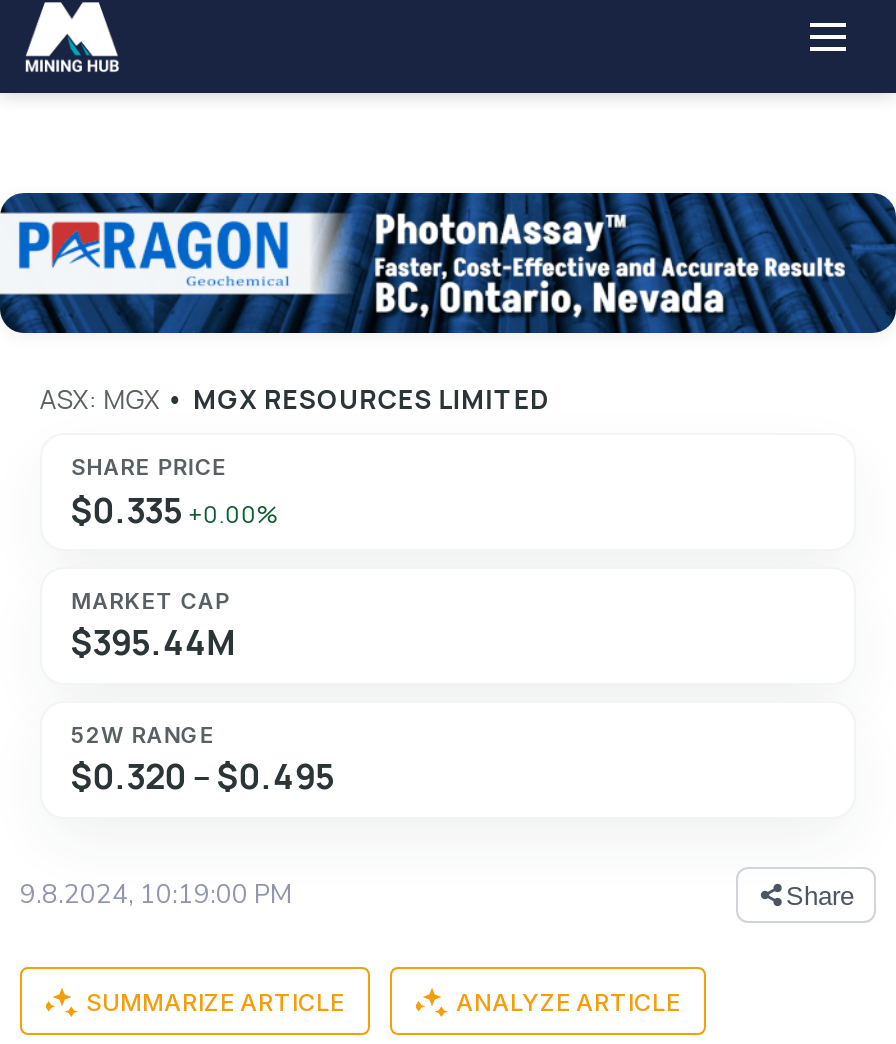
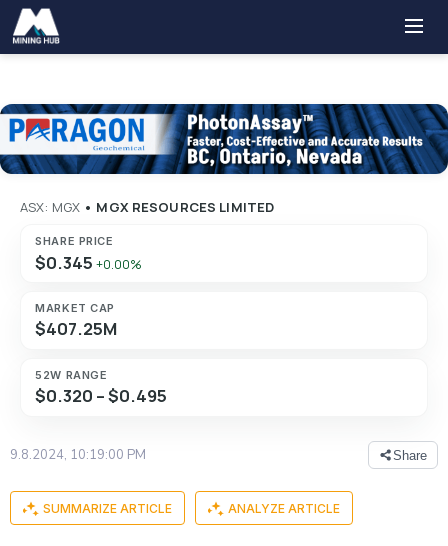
- $0.335 +0.00%
+ $0.345 +0.00%

- $395.44M
+ $407.25M
